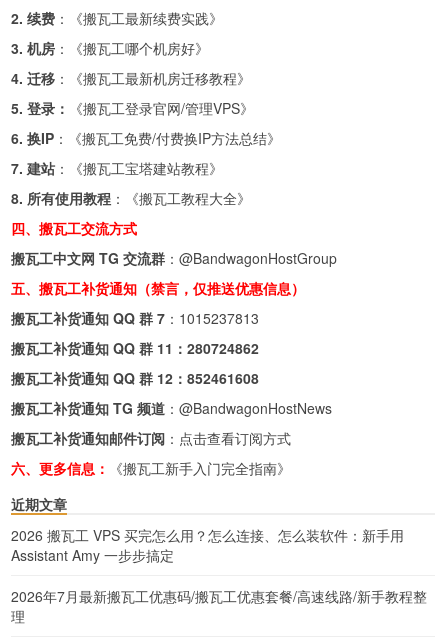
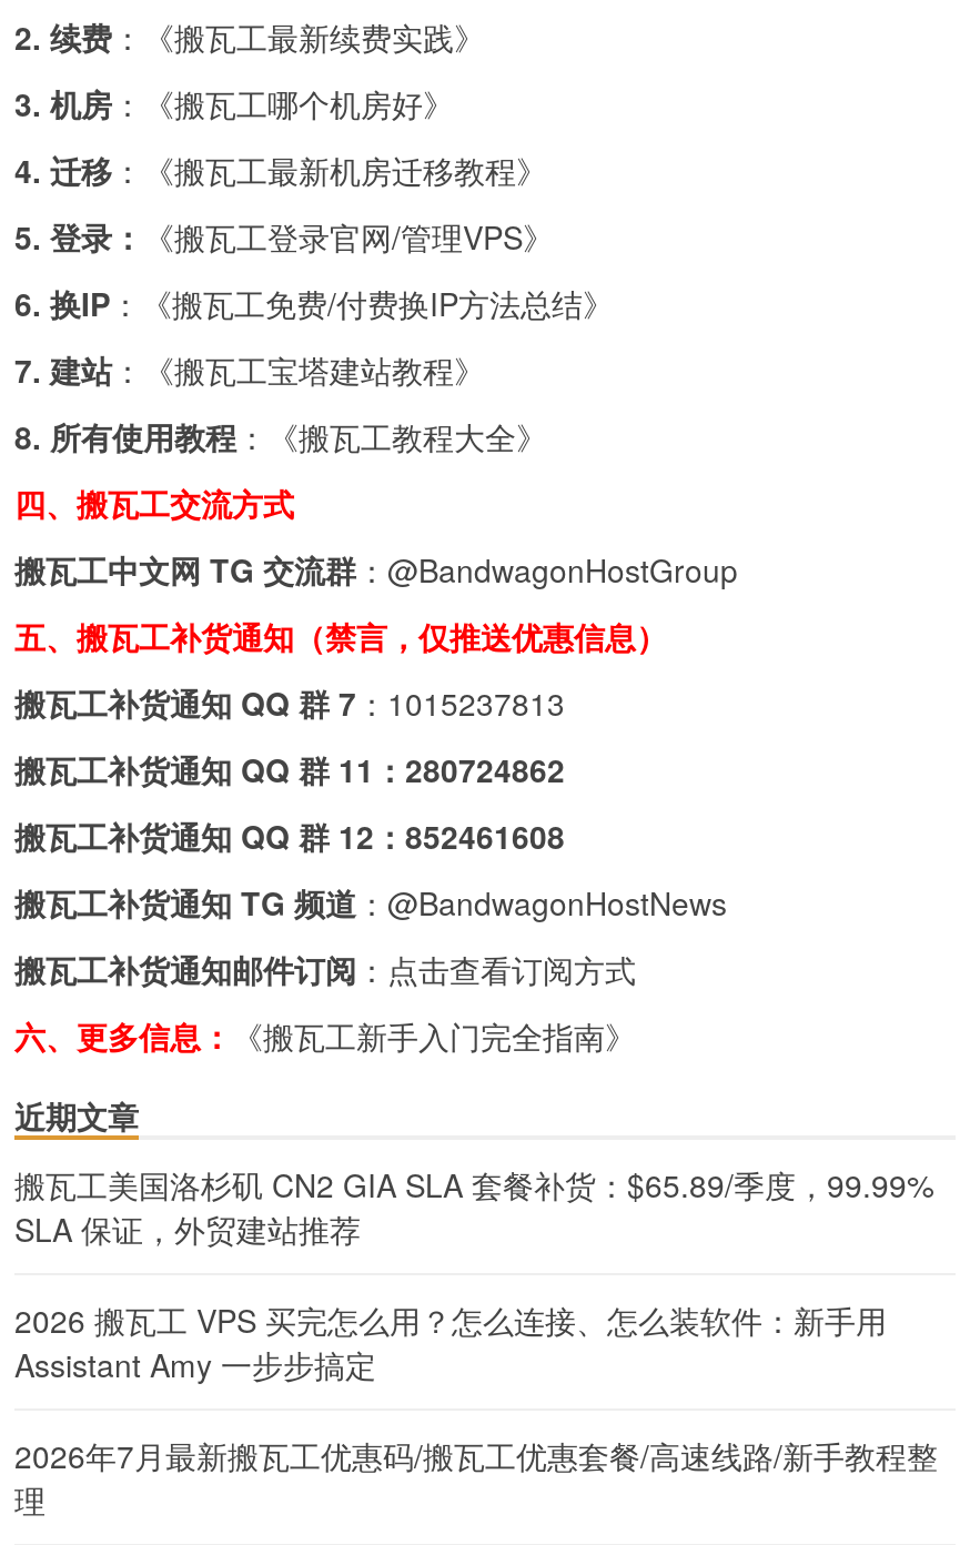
+ 搬瓦工美国洛杉矶 CN2 GIA SLA 套餐补货：$65.89/季度，99.99%
+ SLA 保证，外贸建站推荐
